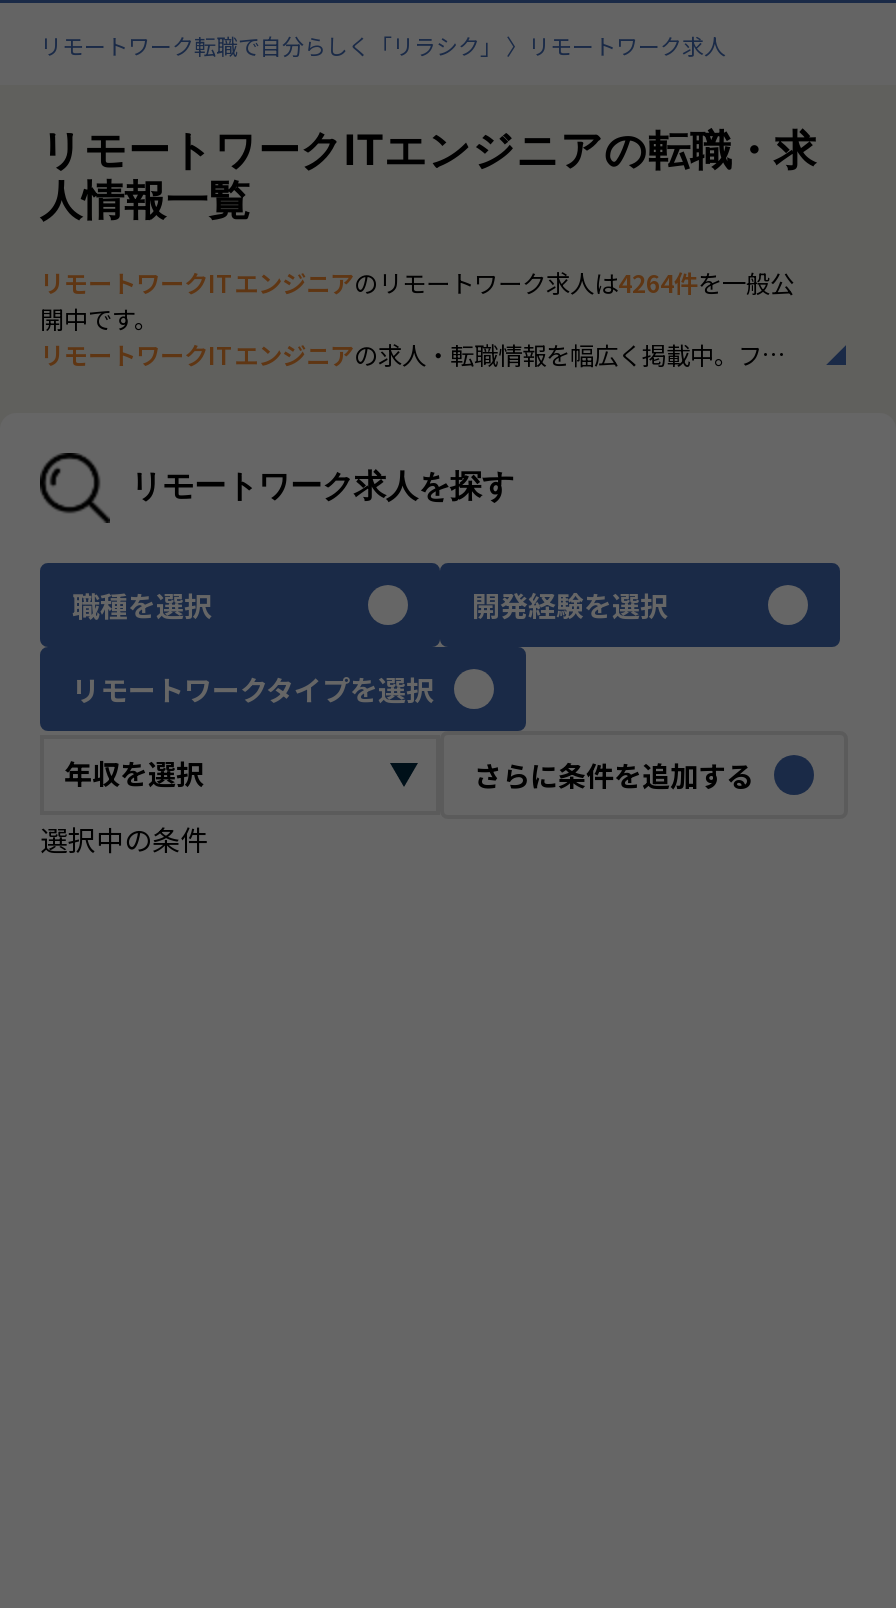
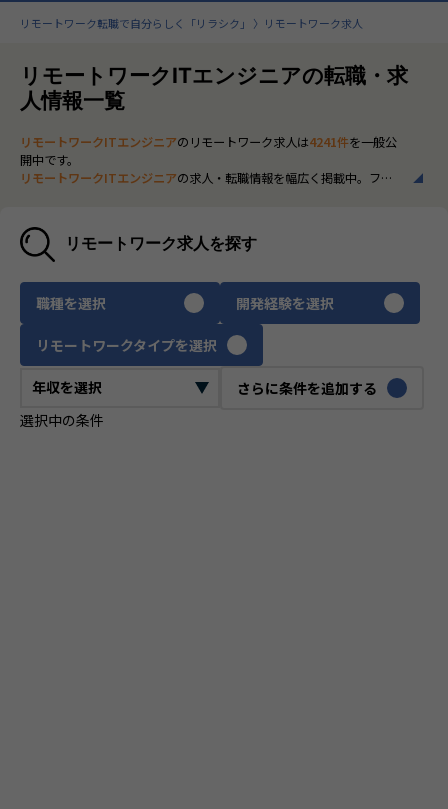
- リモートワークITエンジニアのリモートワーク求人は4264件を一般公
+ リモートワークITエンジニアのリモートワーク求人は4241件を一般公
